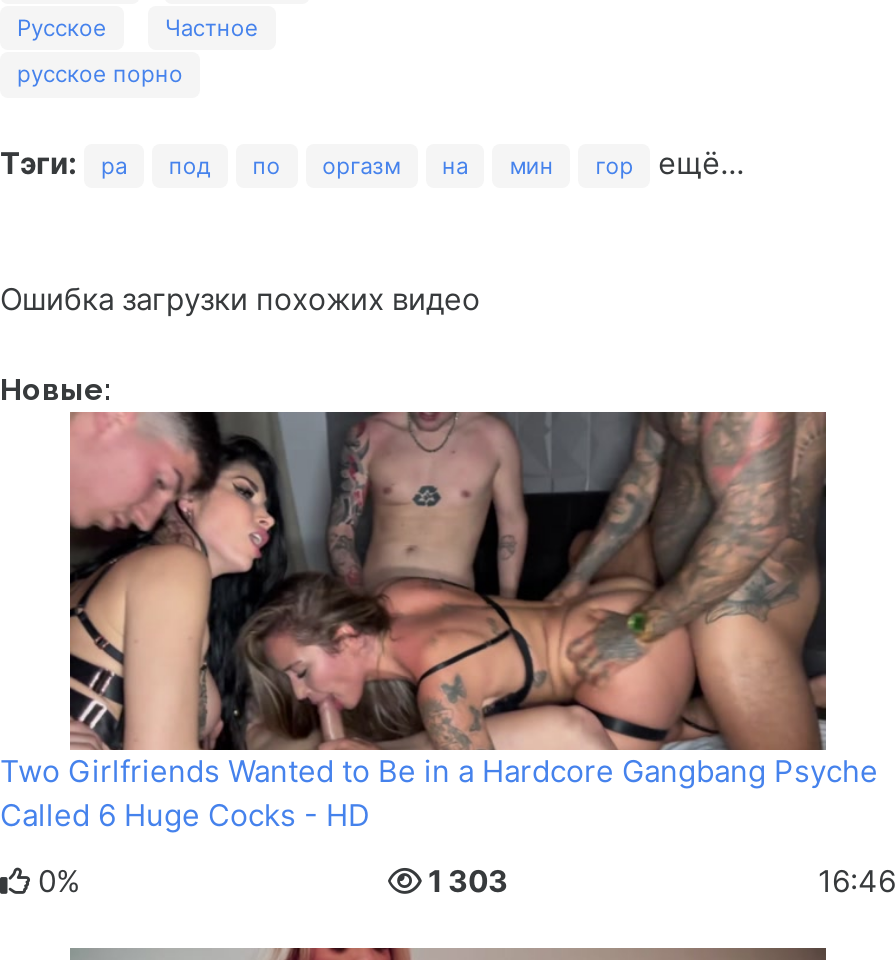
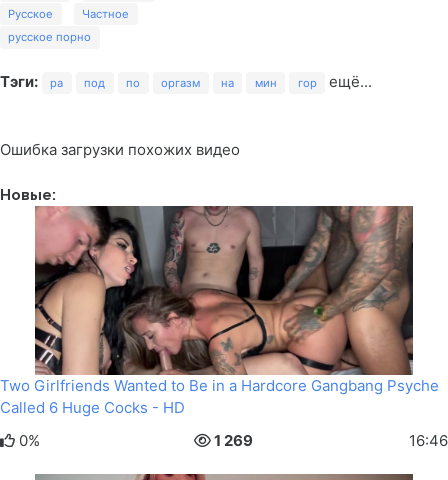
- 1 303
+ 1 269
